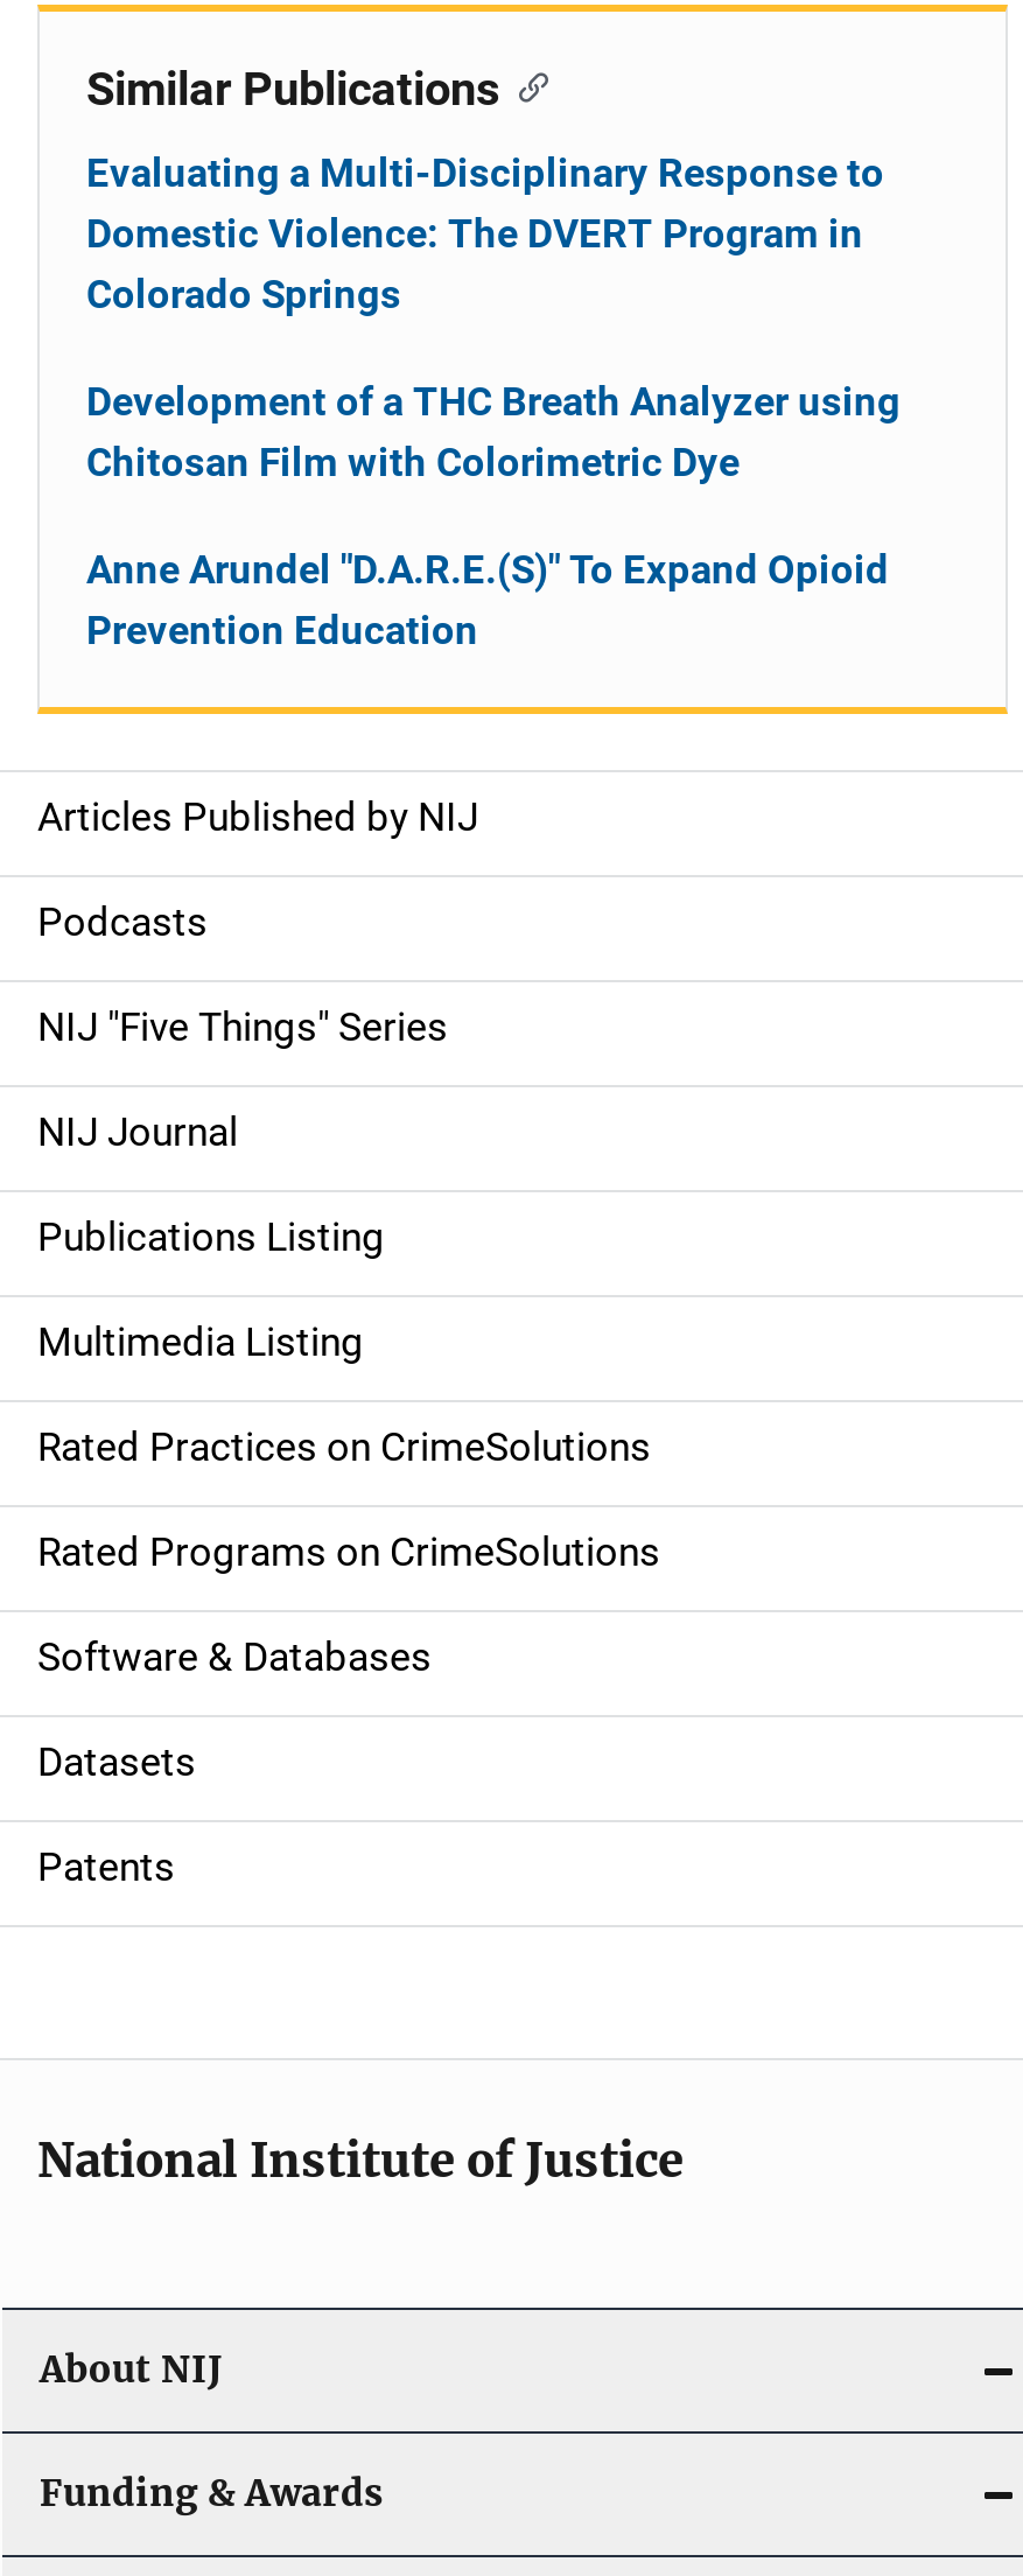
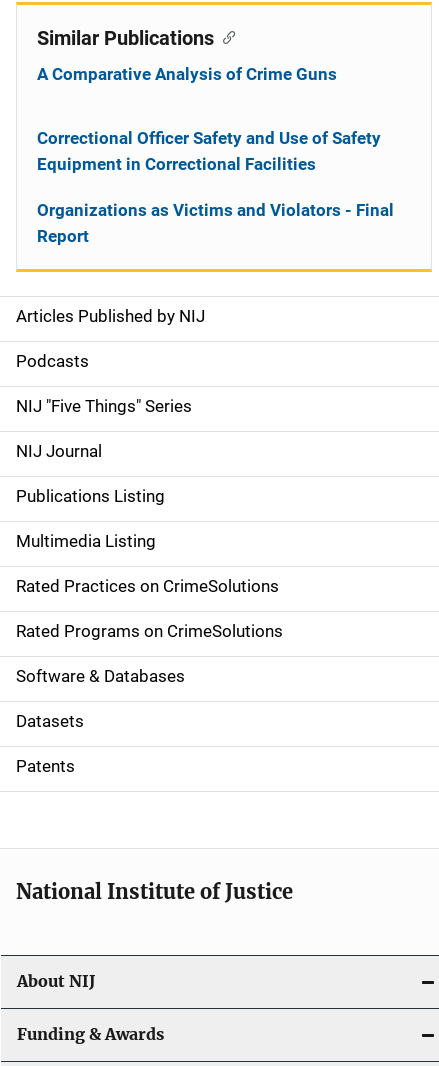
- Evaluating a Multi-Disciplinary Response to
- Domestic Violence: The DVERT Program in
- Colorado Springs
+ A Comparative Analysis of Crime Guns

- Development of a THC Breath Analyzer using
- Chitosan Film with Colorimetric Dye
+ Correctional Officer Safety and Use of Safety
+ Equipment in Correctional Facilities

- Anne Arundel "D.A.R.E.(S)" To Expand Opioid
- Prevention Education
+ Organizations as Victims and Violators - Final
+ Report
